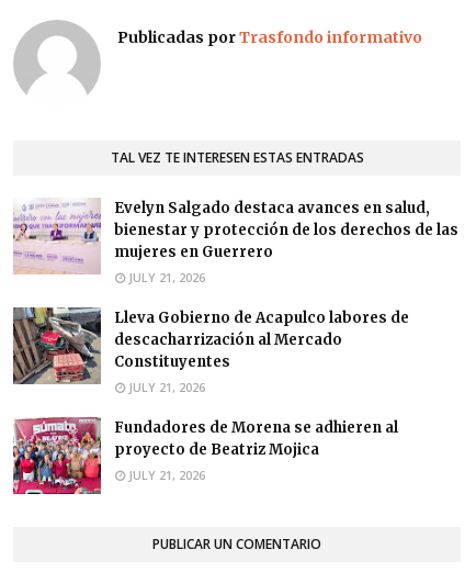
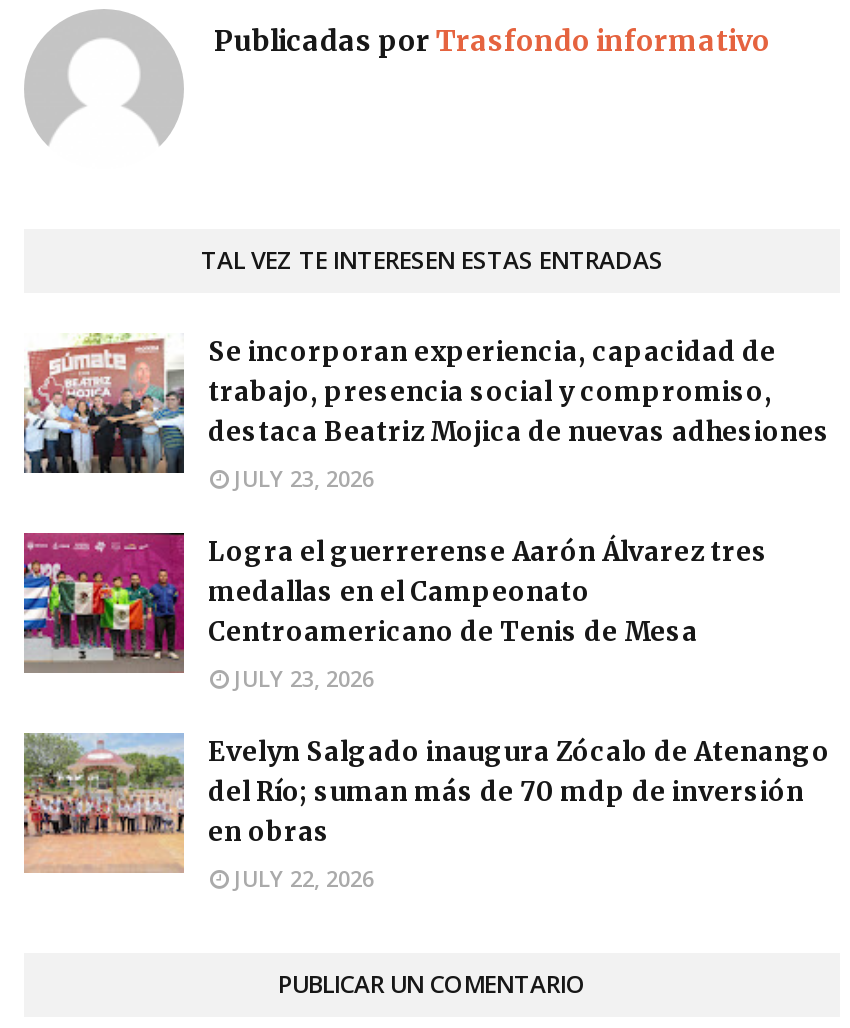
- [image]
- Evelyn Salgado destaca avances en salud,
- bienestar y protección de los derechos de las
- mujeres en Guerrero
- JULY 21, 2026
+ [image]
+ Se incorporan experiencia, capacidad de
+ trabajo, presencia social y compromiso,
+ destaca Beatriz Mojica de nuevas adhesiones
+ JULY 23, 2026

- [image]
- Lleva Gobierno de Acapulco labores de
- descacharrización al Mercado
- Constituyentes
- JULY 21, 2026
+ [image]
+ Logra el guerrerense Aarón Álvarez tres
+ medallas en el Campeonato
+ Centroamericano de Tenis de Mesa
+ JULY 23, 2026

- [image]
- Fundadores de Morena se adhieren al
- proyecto de Beatriz Mojica
- JULY 21, 2026
+ [image]
+ Evelyn Salgado inaugura Zócalo de Atenango
+ del Río; suman más de 70 mdp de inversión
+ en obras
+ JULY 22, 2026
